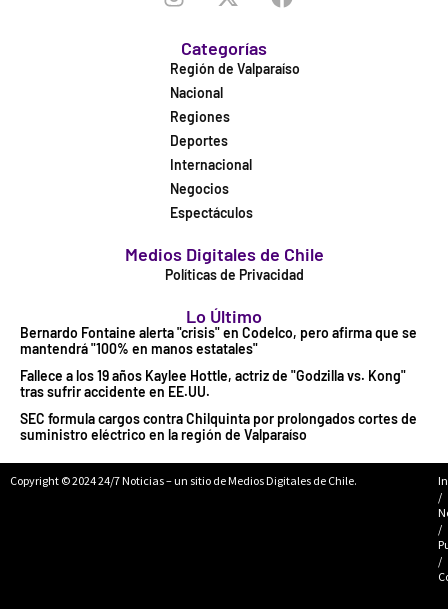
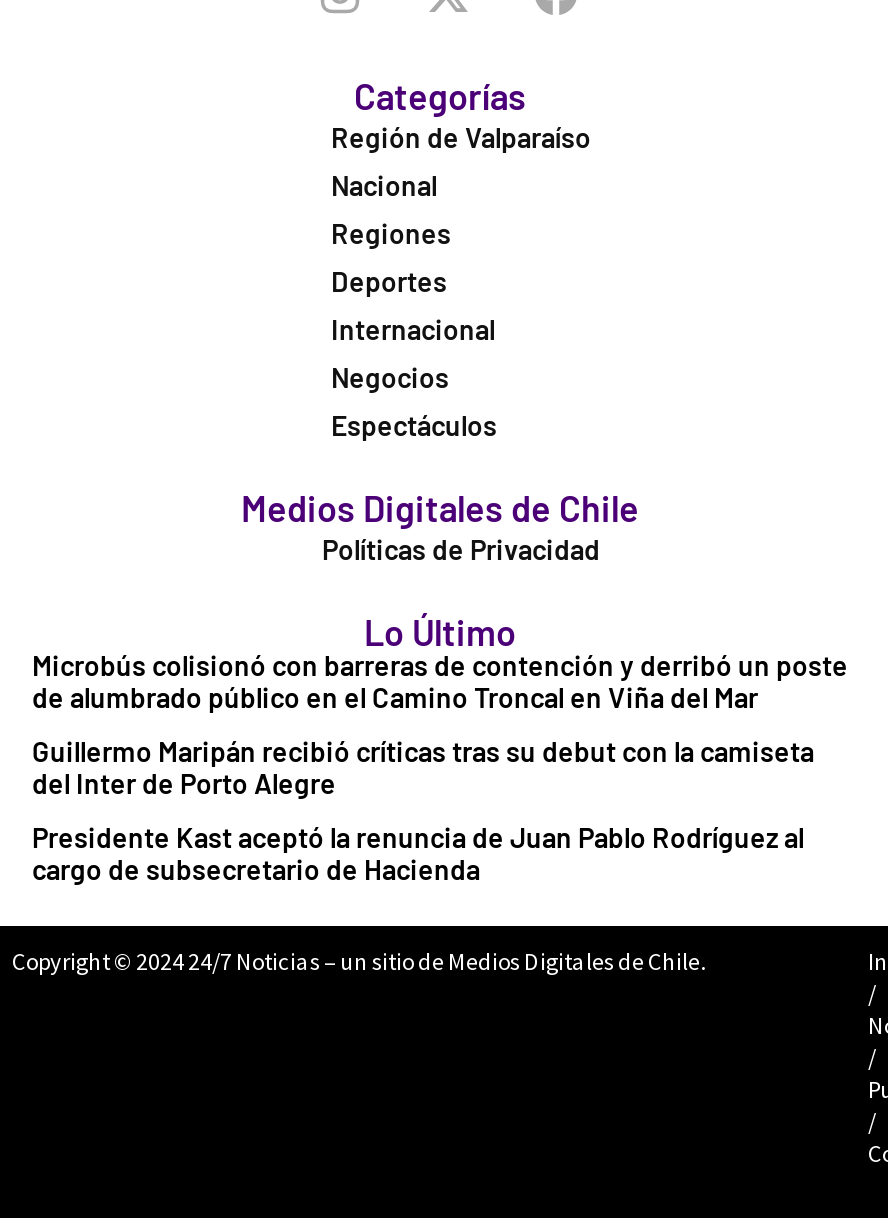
- Bernardo Fontaine alerta "crisis" en Codelco, pero afirma que se
- mantendrá "100% en manos estatales"
+ Microbús colisionó con barreras de contención y derribó un poste
+ de alumbrado público en el Camino Troncal en Viña del Mar

- Fallece a los 19 años Kaylee Hottle, actriz de "Godzilla vs. Kong"
- tras sufrir accidente en EE.UU.
+ Guillermo Maripán recibió críticas tras su debut con la camiseta
+ del Inter de Porto Alegre

- SEC formula cargos contra Chilquinta por prolongados cortes de
- suministro eléctrico en la región de Valparaíso
+ Presidente Kast aceptó la renuncia de Juan Pablo Rodríguez al
+ cargo de subsecretario de Hacienda
